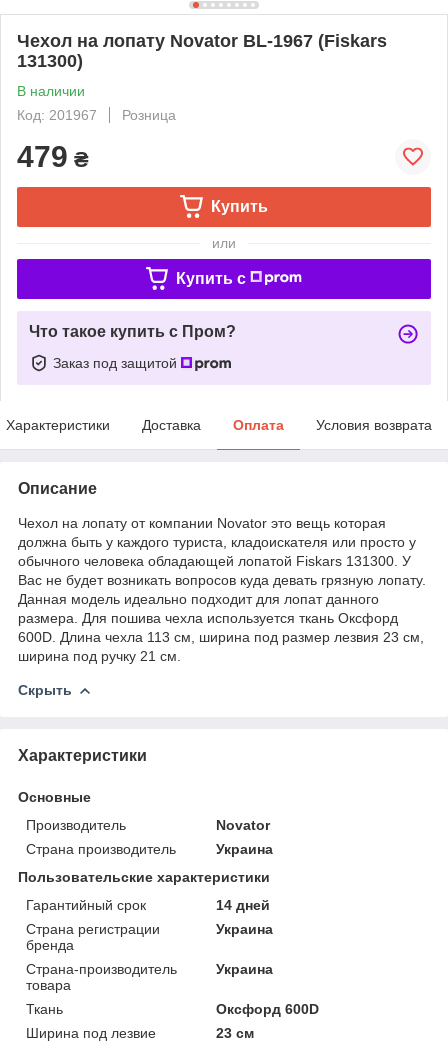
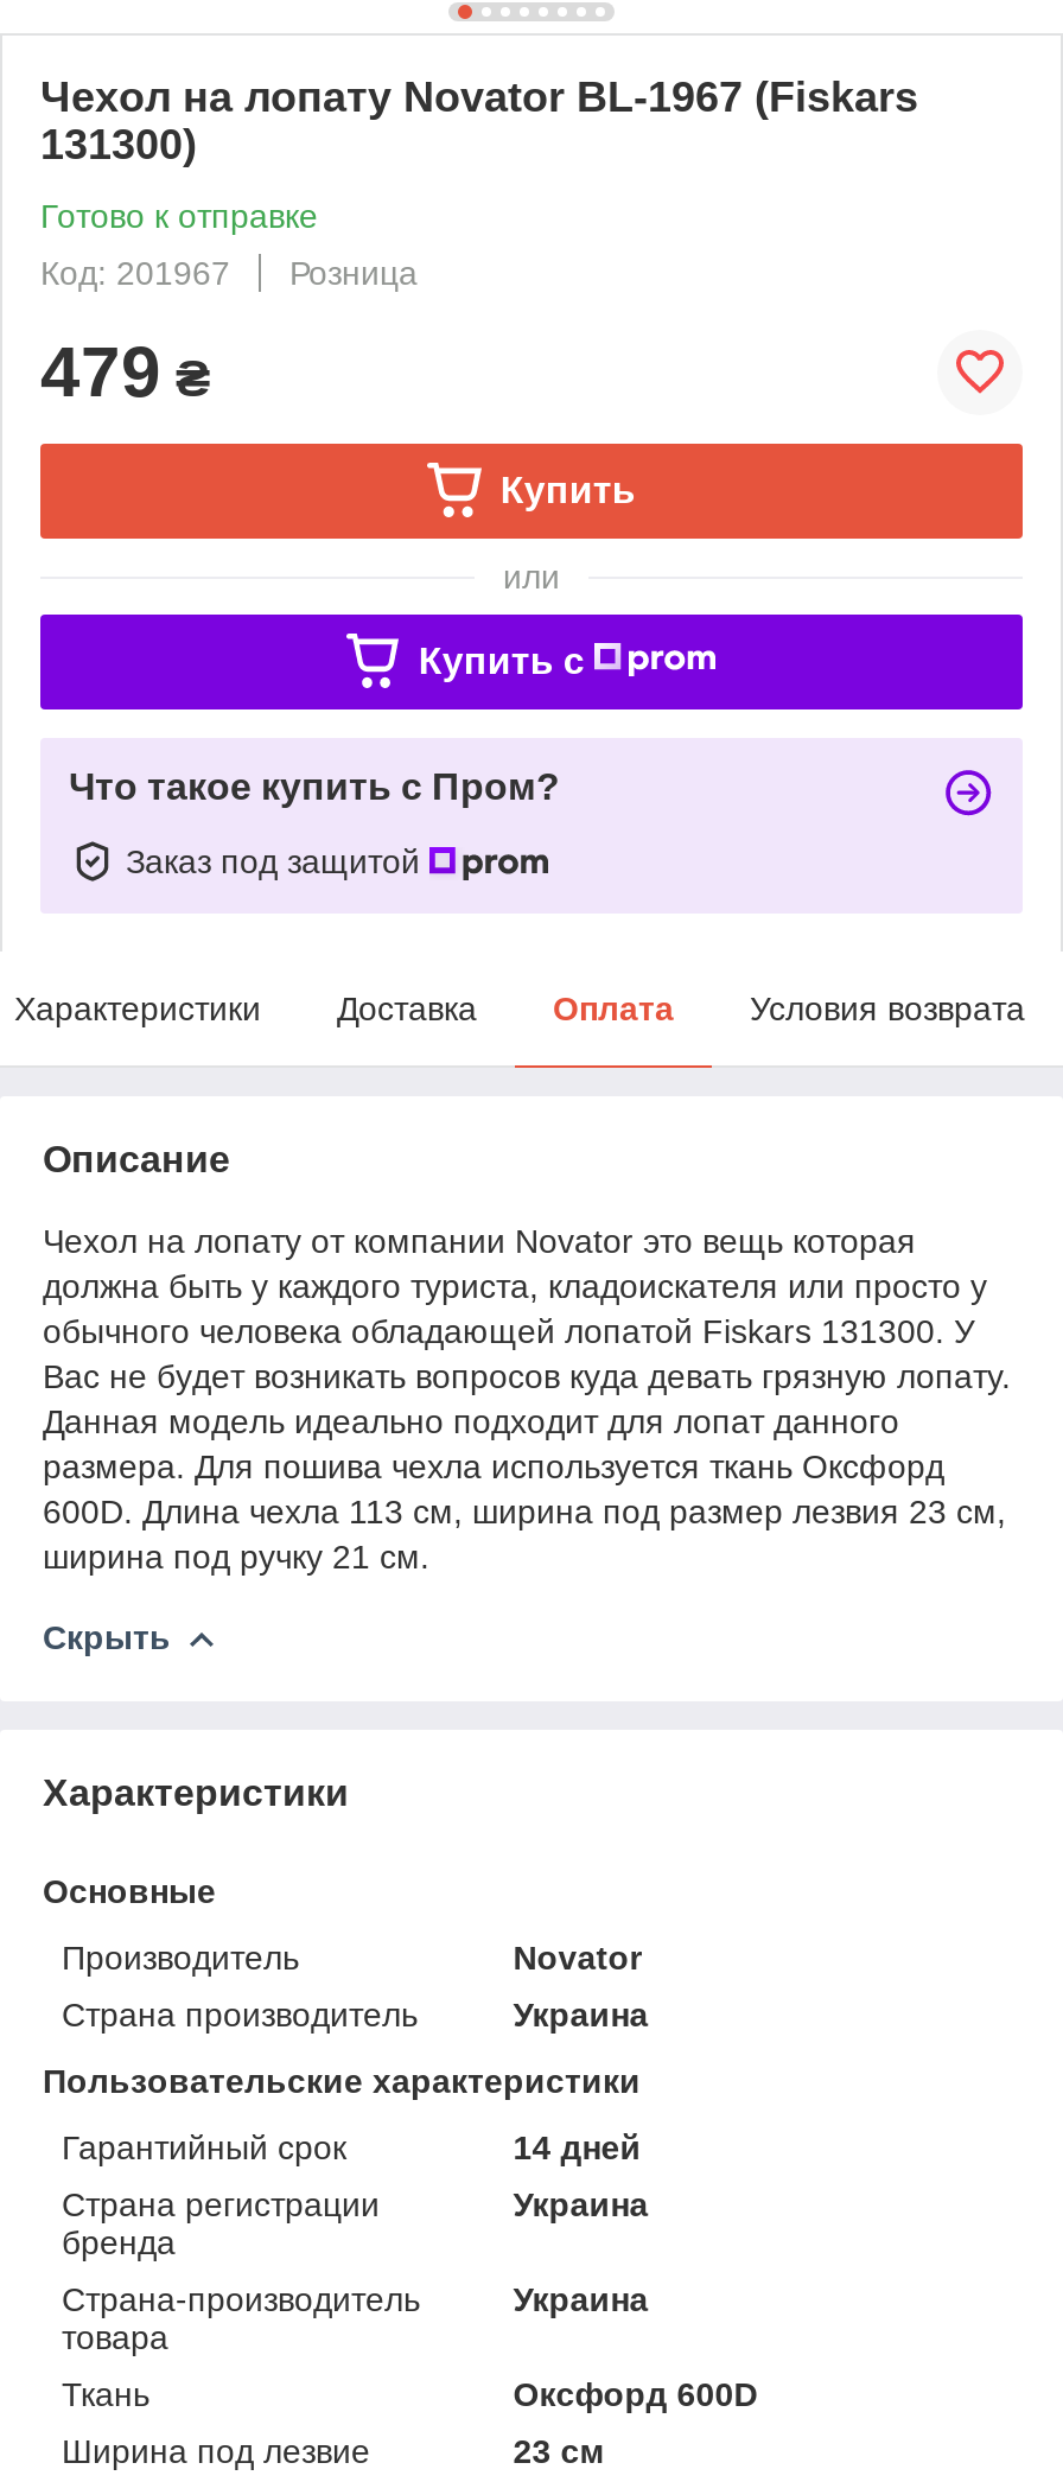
- В наличии
+ Готово к отправке
